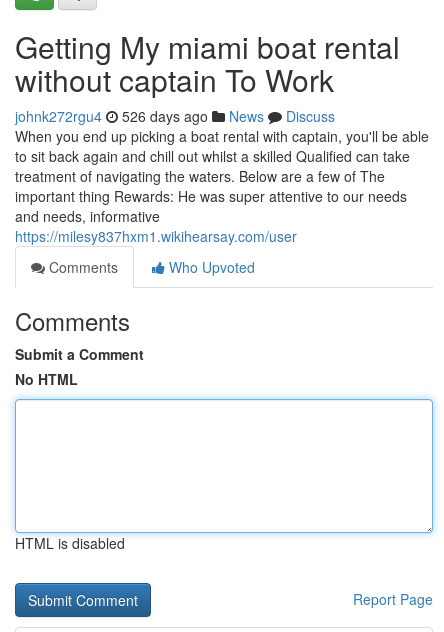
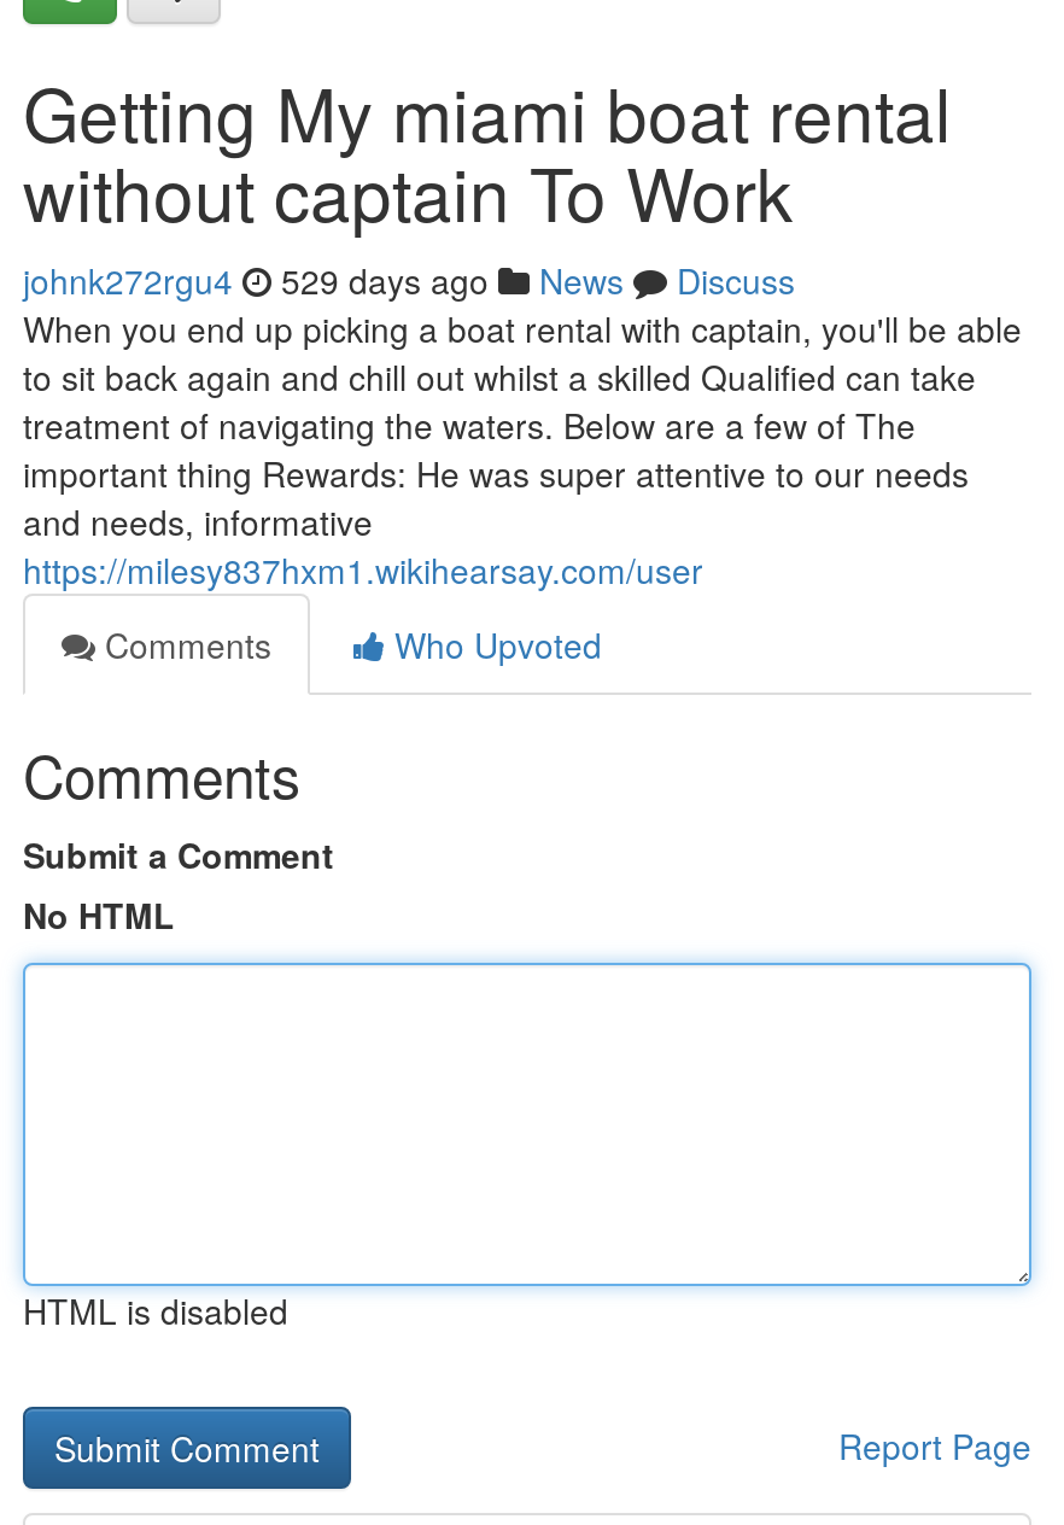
- johnk272rgu4 526 days ago News Discuss
+ johnk272rgu4 529 days ago News Discuss
